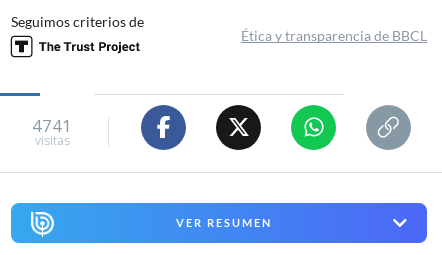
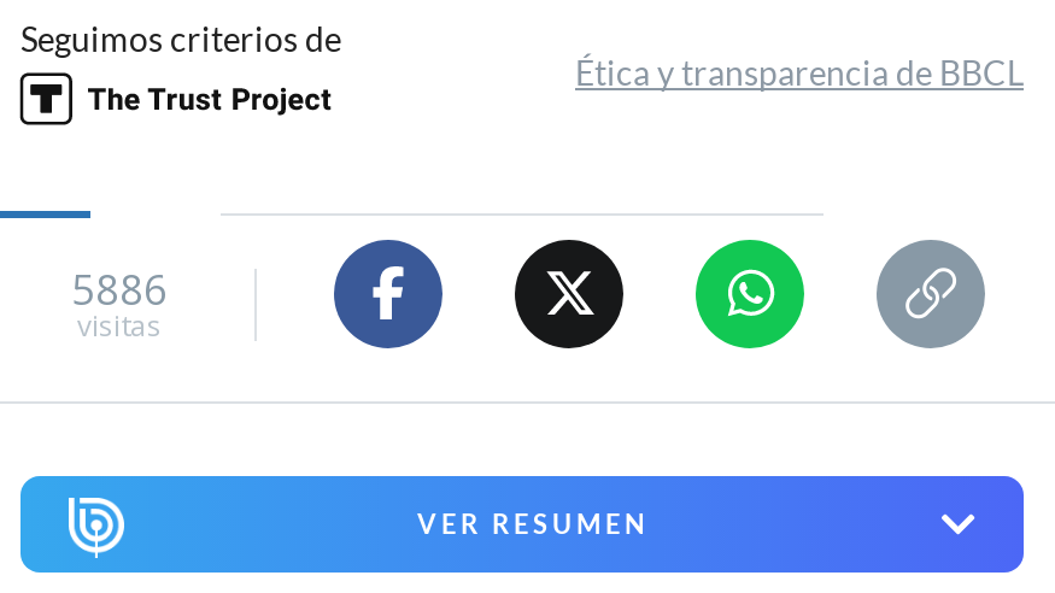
- 4741
+ 5886
